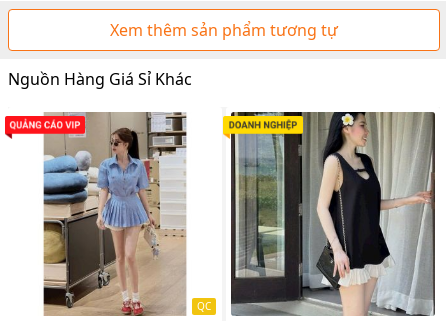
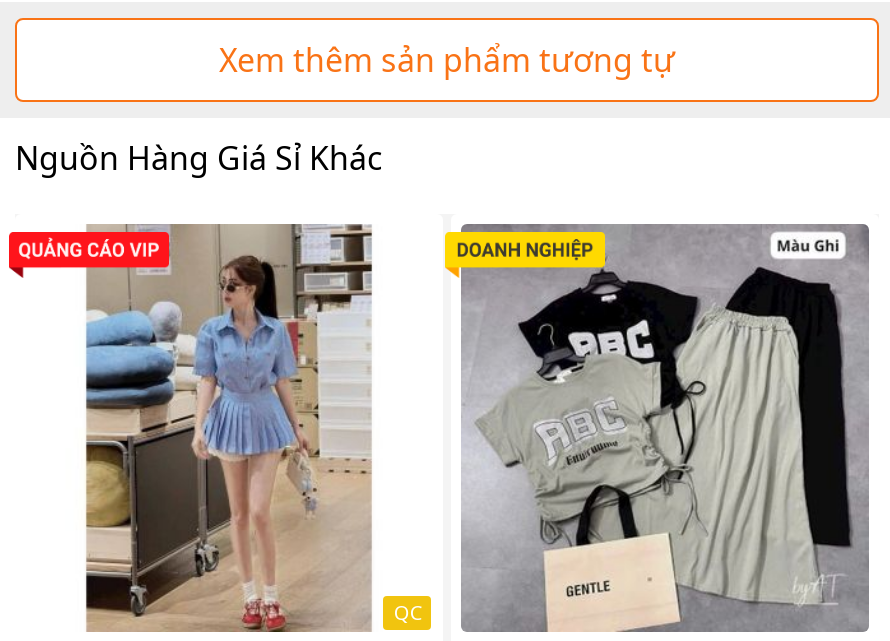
- [image]
+ [image]
